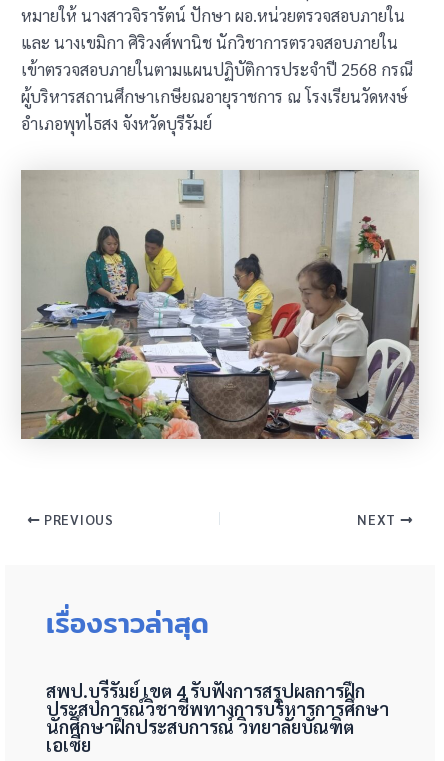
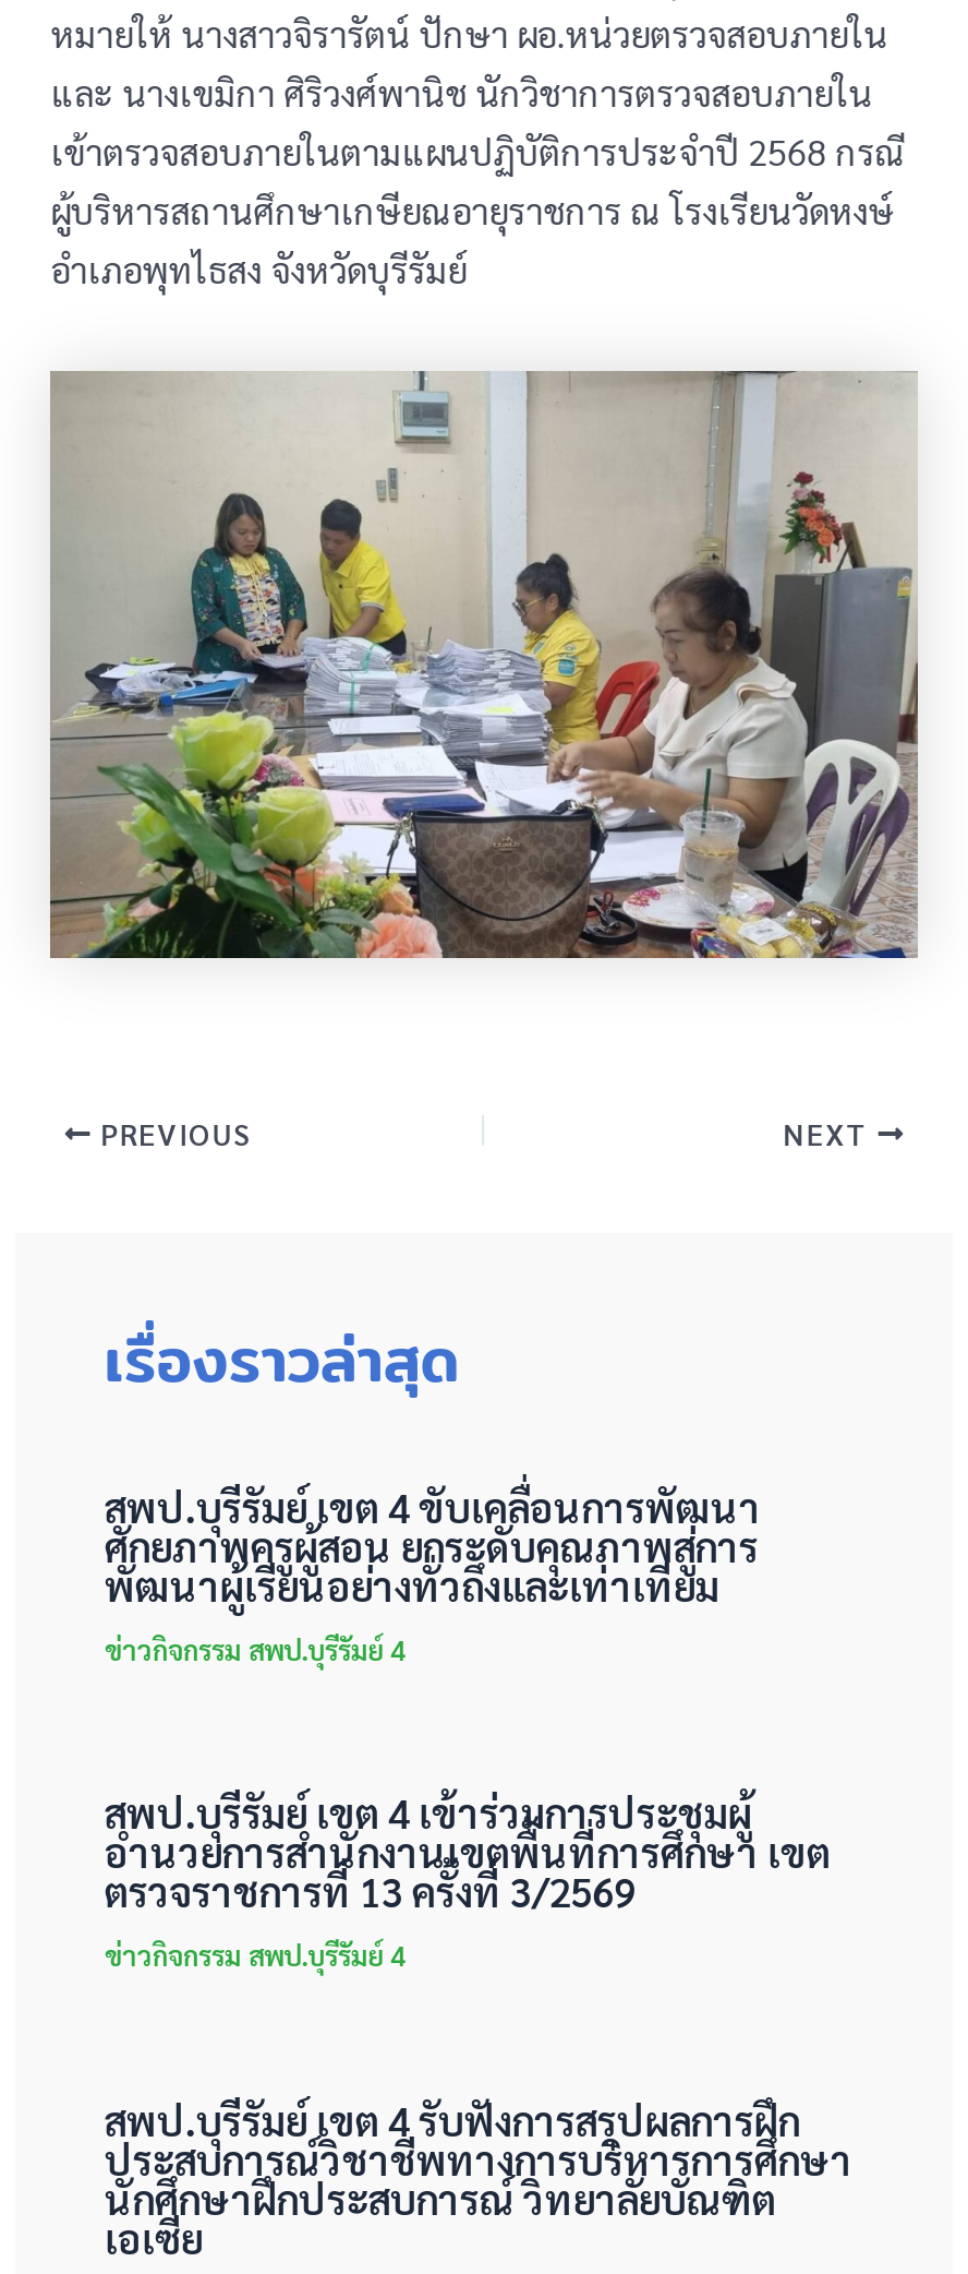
+ สพป.บุรีรัมย์ เขต 4 ขับเคลื่อนการพัฒนา
+ ศักยภาพครูผู้สอน ยกระดับคุณภาพสู่การ
+ พัฒนาผู้เรียนอย่างทั่วถึงและเท่าเทียม
+ ข่าวกิจกรรม สพป.บุรีรัมย์ 4
+ สพป.บุรีรัมย์ เขต 4 เข้าร่วมการประชุมผู้
+ อำนวยการสำนักงานเขตพื้นที่การศึกษา เขต
+ ตรวจราชการที่ 13 ครั้งที่ 3/2569
+ ข่าวกิจกรรม สพป.บุรีรัมย์ 4
